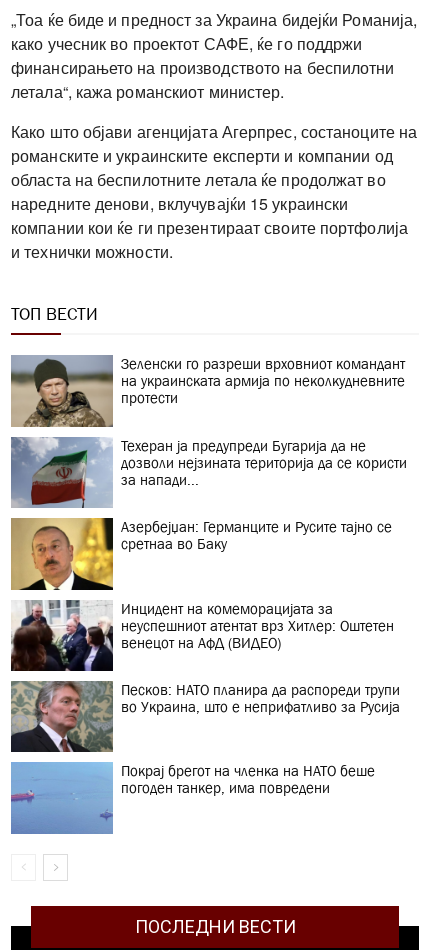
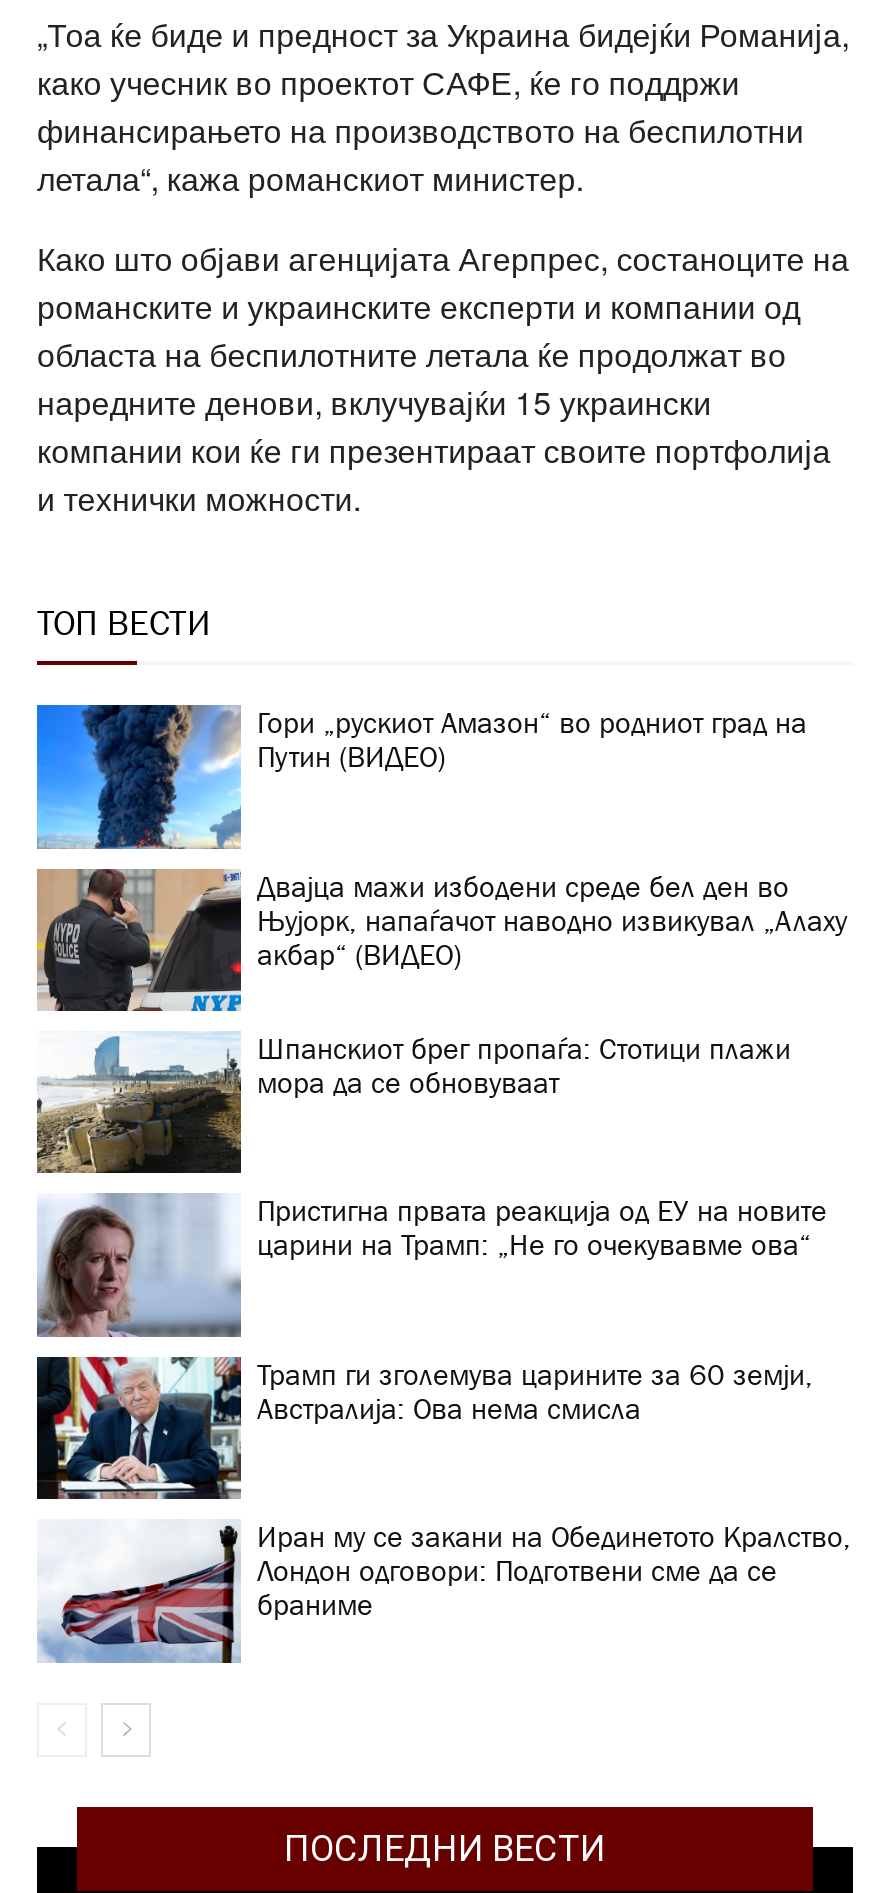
- [image]
- Зеленски го разреши врховниот командант
- на украинската армија по неколкудневните
- протести
+ [image]
+ Гори „рускиот Амазон“ во родниот град на
+ Путин (ВИДЕО)

- [image]
- Техеран ја предупреди Бугарија да не
- дозволи нејзината територија да се користи
- за напади...
+ [image]
+ Двајца мажи избодени среде бел ден во
+ Њујорк, напаѓачот наводно извикувал „Алаху
+ акбар“ (ВИДЕО)

- [image]
- Азербејџан: Германците и Русите тајно се
- сретнаа во Баку
+ [image]
+ Шпанскиот брег пропаѓа: Стотици плажи
+ мора да се обновуваат

- [image]
- Инцидент на комеморацијата за
- неуспешниот атентат врз Хитлер: Оштетен
- венецот на АфД (ВИДЕО)
+ [image]
+ Пристигна првата реакција од ЕУ на новите
+ царини на Трамп: „Не го очекувавме ова“

- [image]
- Песков: НАТО планира да распореди трупи
- во Украина, што е неприфатливо за Русија
+ [image]
+ Трамп ги зголемува царините за 60 земји,
+ Австралија: Ова нема смисла

- [image]
- Покрај брегот на членка на НАТО беше
- погоден танкер, има повредени
+ [image]
+ Иран му се закани на Обединетото Кралство,
+ Лондон одговoри: Подготвени сме да се
+ браниме
